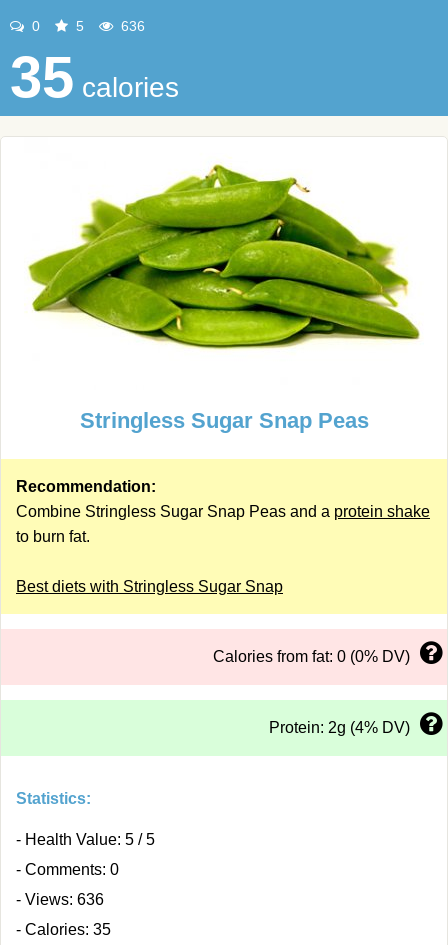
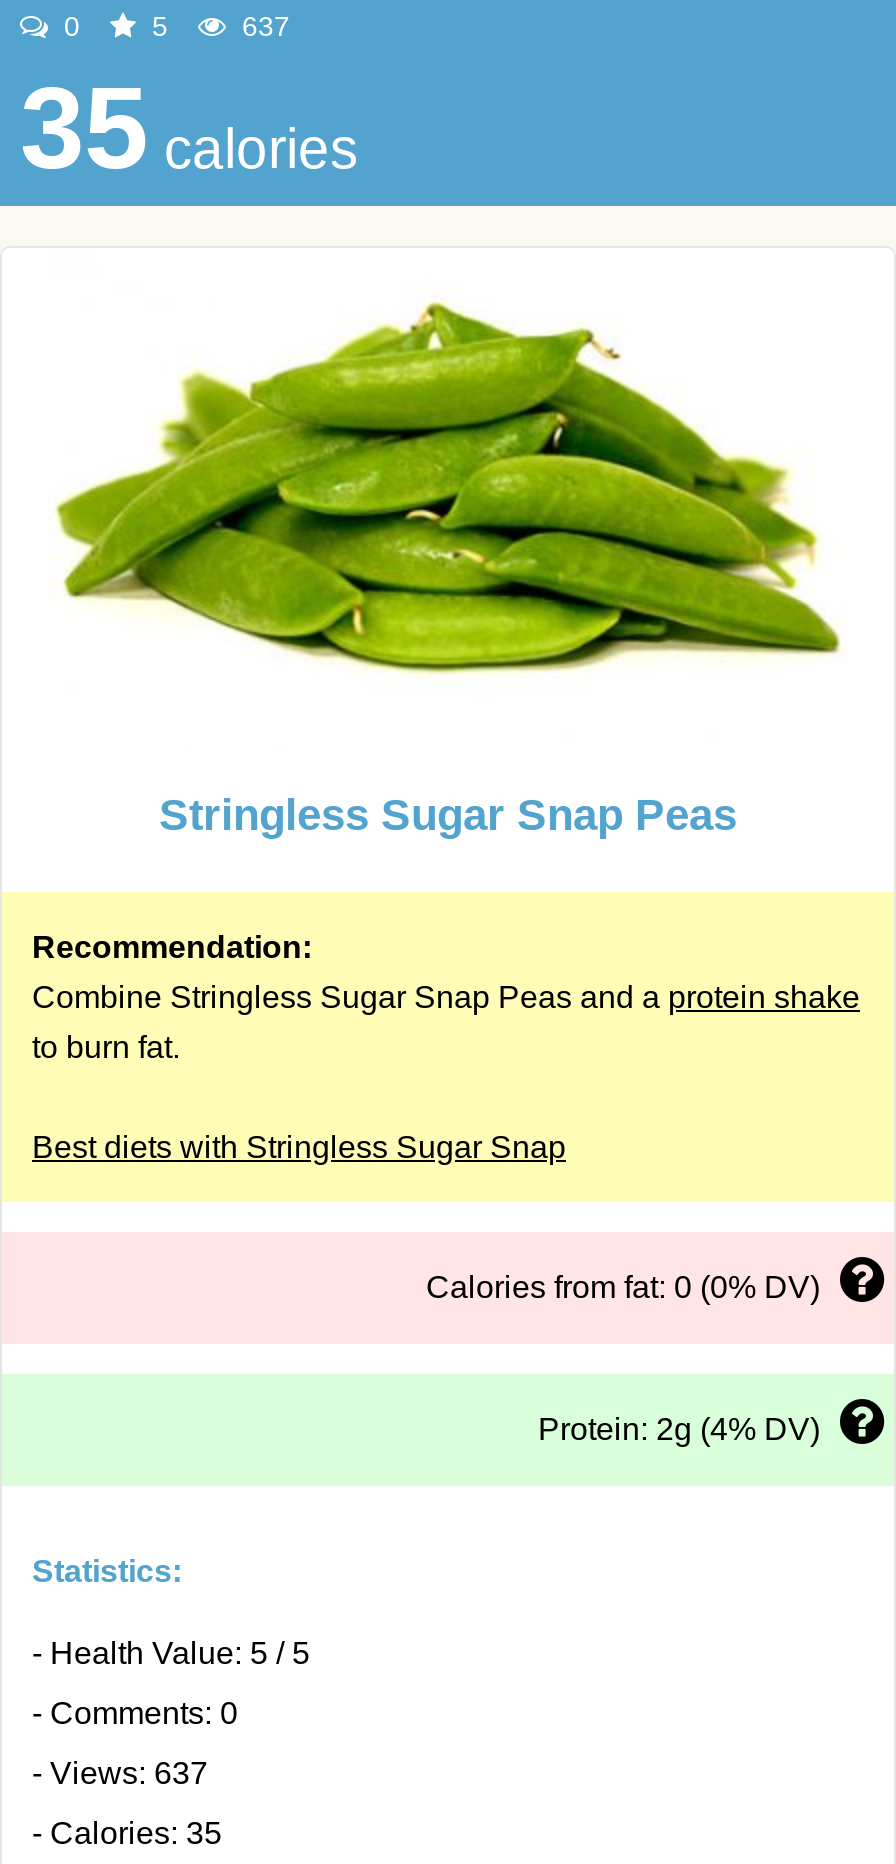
- 636
+ 637

- - Views: 636
+ - Views: 637
